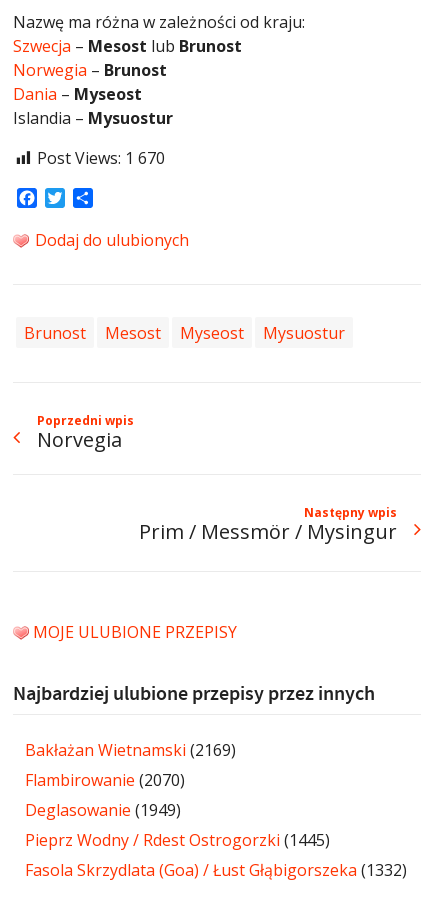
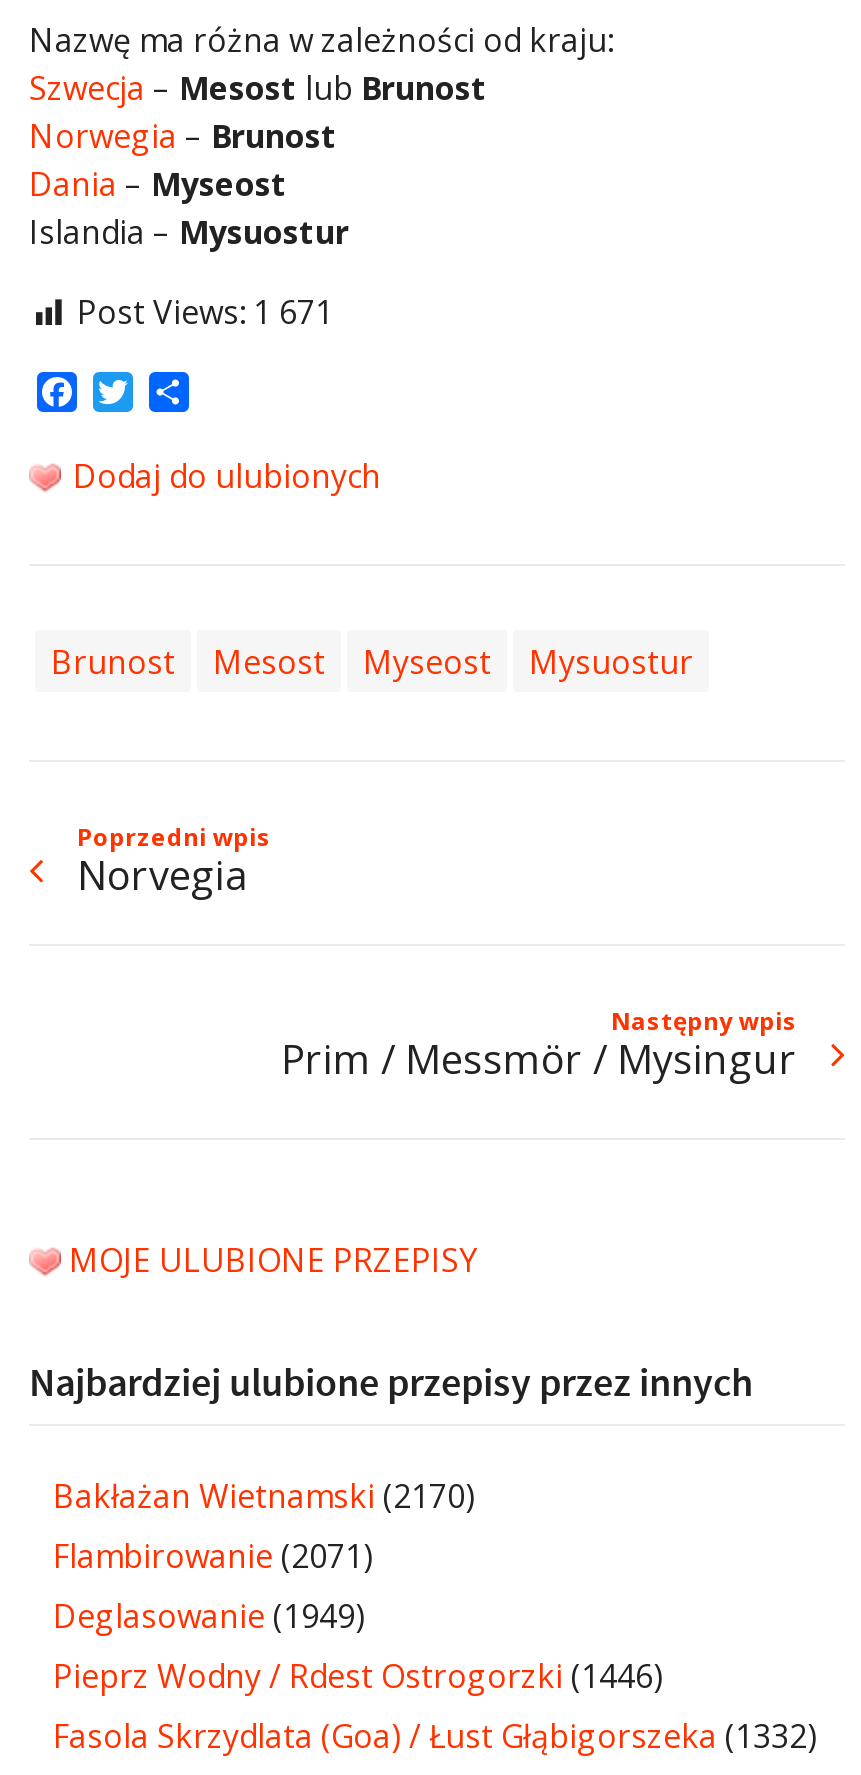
- Post Views: 1 670
+ Post Views: 1 671

- Bakłażan Wietnamski (2169)
+ Bakłażan Wietnamski (2170)

- Flambirowanie (2070)
+ Flambirowanie (2071)

- Pieprz Wodny / Rdest Ostrogorzki (1445)
+ Pieprz Wodny / Rdest Ostrogorzki (1446)
